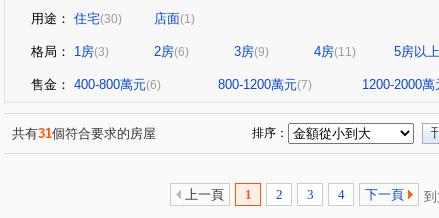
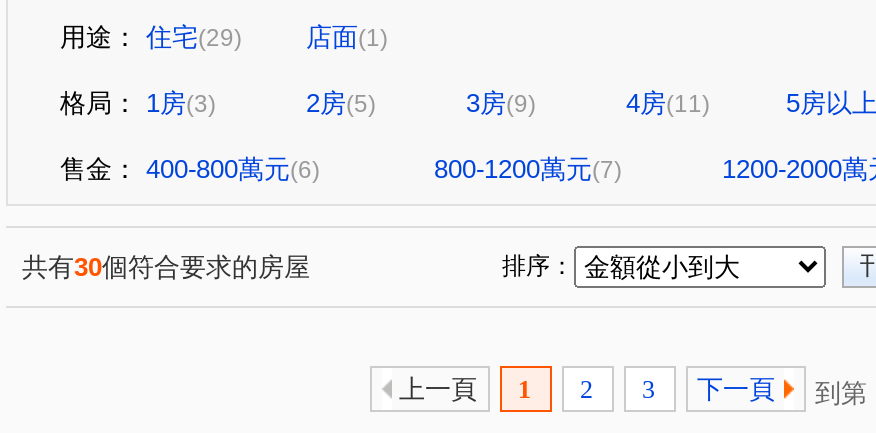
- 用途： 住宅(30)
+ 用途： 住宅(29)

- 2房(6)
+ 2房(5)

- 共有31個符合要求的房屋
+ 共有30個符合要求的房屋

- 4
